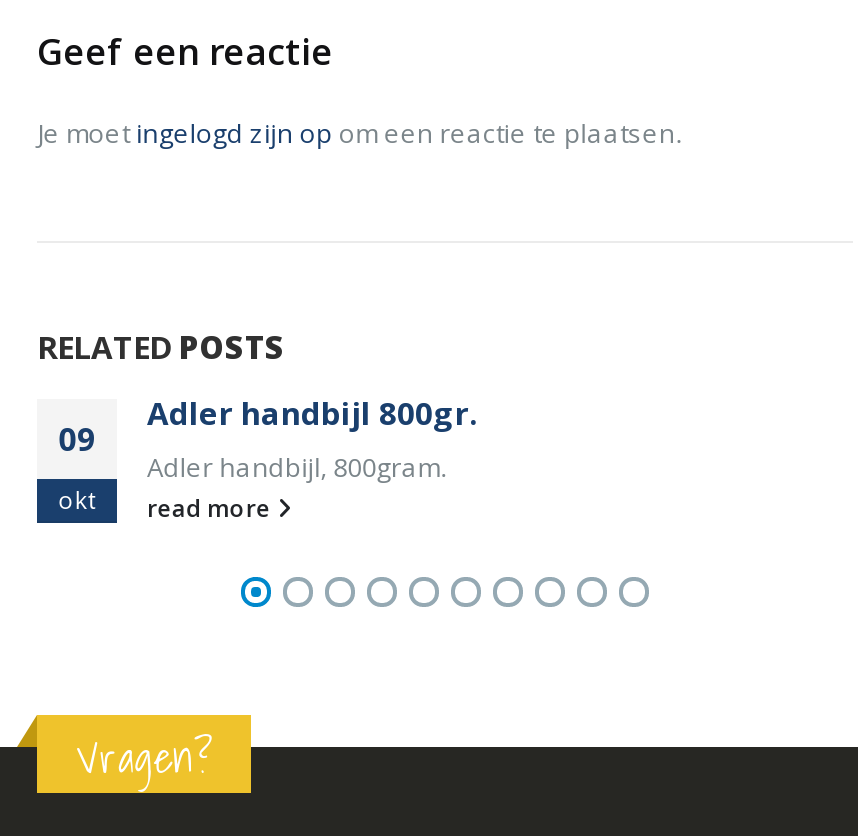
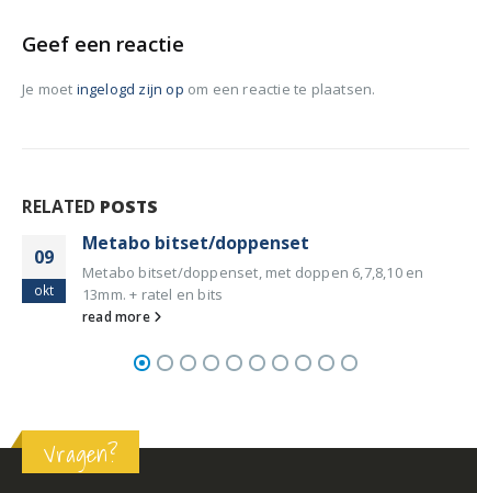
- Adler handbijl 800gr.
- Adler handbijl, 800gram.
+ Metabo bitset/doppenset
+ Metabo bitset/doppenset, met doppen 6,7,8,10 en
+ 13mm. + ratel en bits
